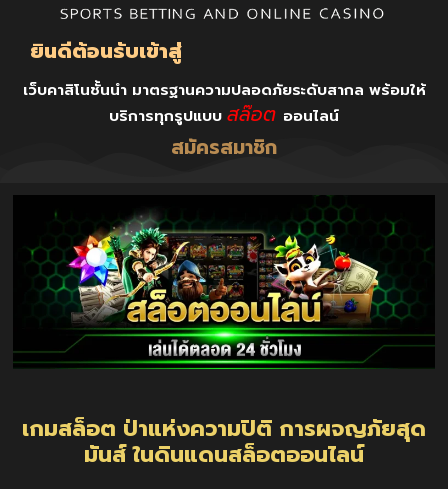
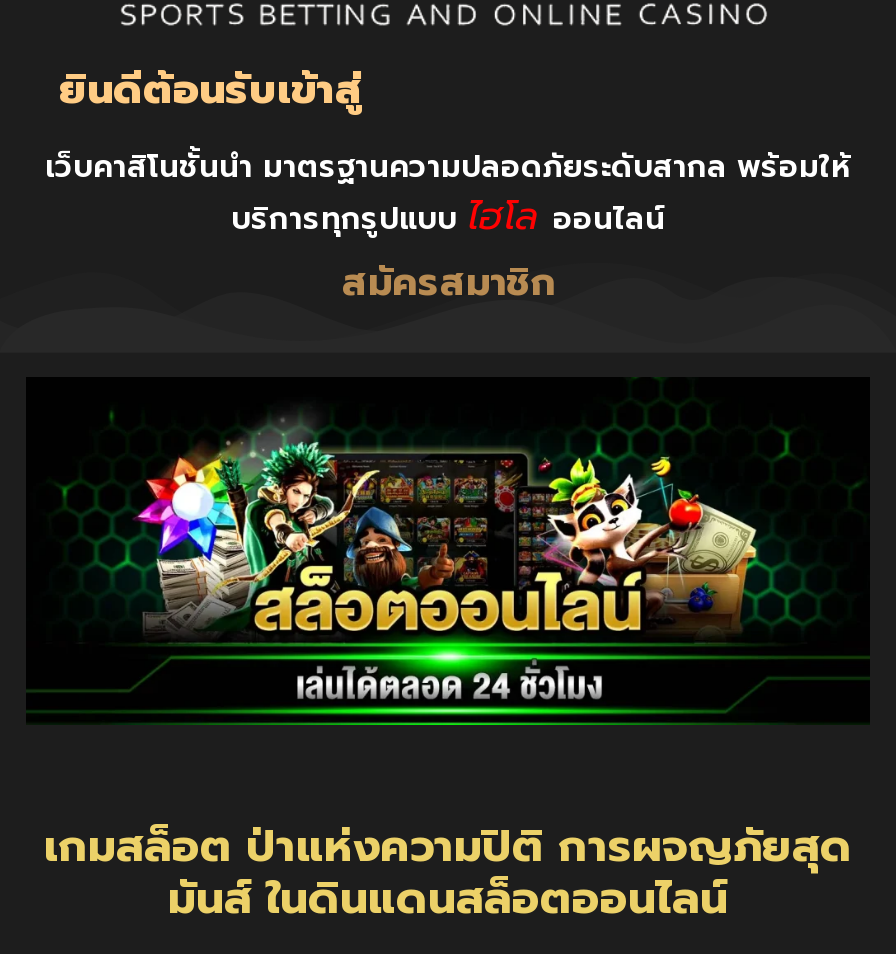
- บริการทุกรูปแบบ สล๊อตออนไลน์
+ บริการทุกรูปแบบ ไฮโลออนไลน์
